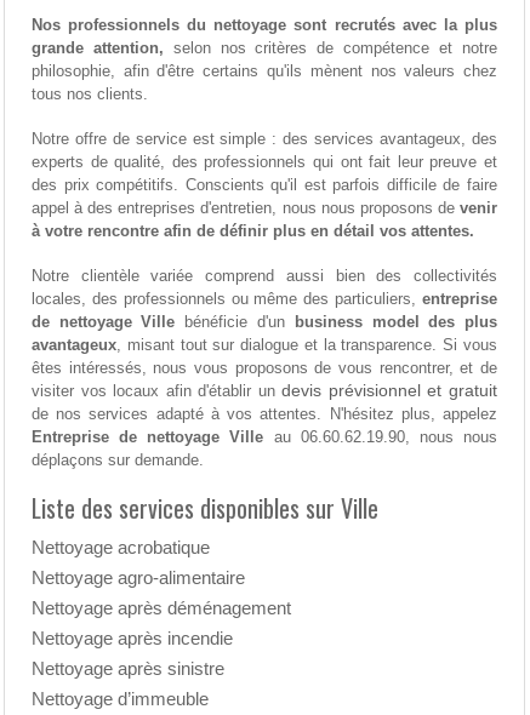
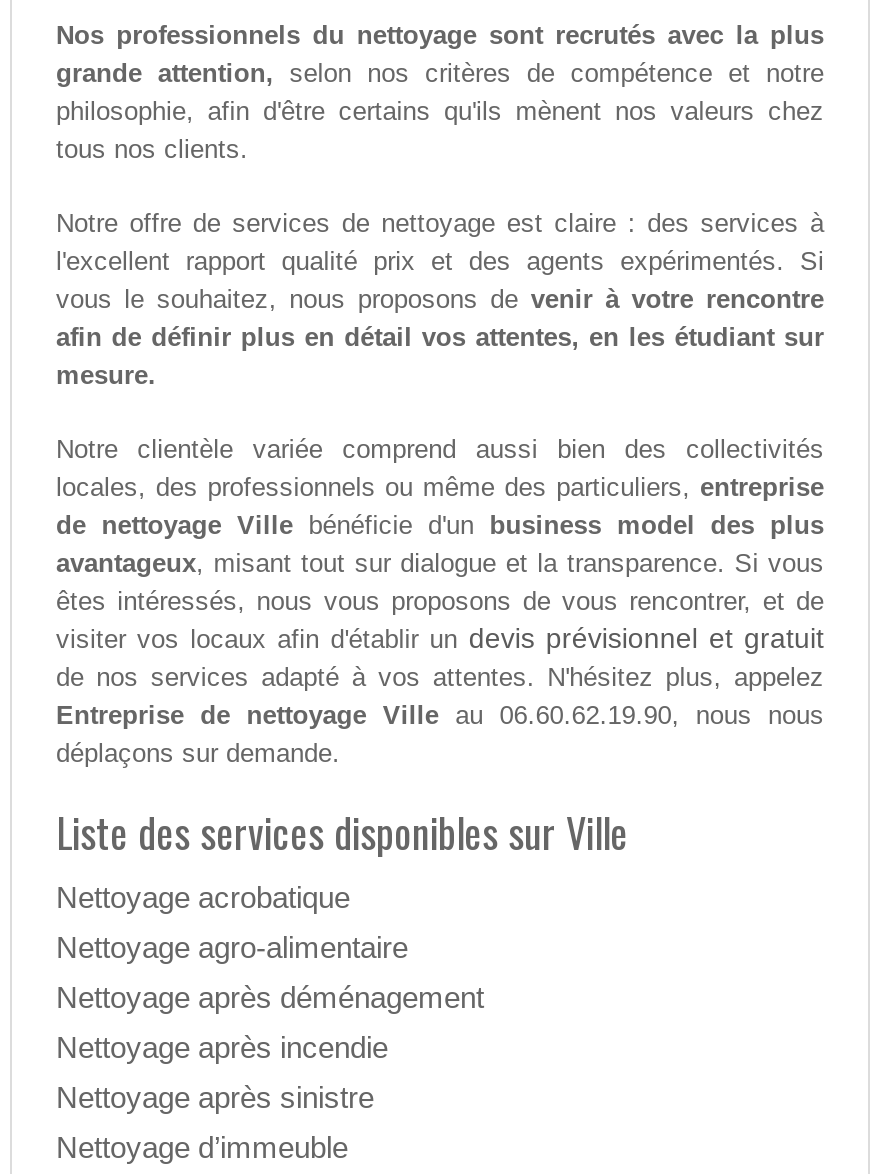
- Notre offre de service est simple : des services avantageux, des
- experts de qualité, des professionnels qui ont fait leur preuve et
- des prix compétitifs. Conscients qu'il est parfois difficile de faire
- appel à des entreprises d'entretien, nous nous proposons de venir
- à votre rencontre afin de définir plus en détail vos attentes.
+ Notre offre de services de nettoyage est claire : des services à
+ l'excellent rapport qualité prix et des agents expérimentés. Si
+ vous le souhaitez, nous proposons de venir à votre rencontre
+ afin de définir plus en détail vos attentes, en les étudiant sur
+ mesure.
